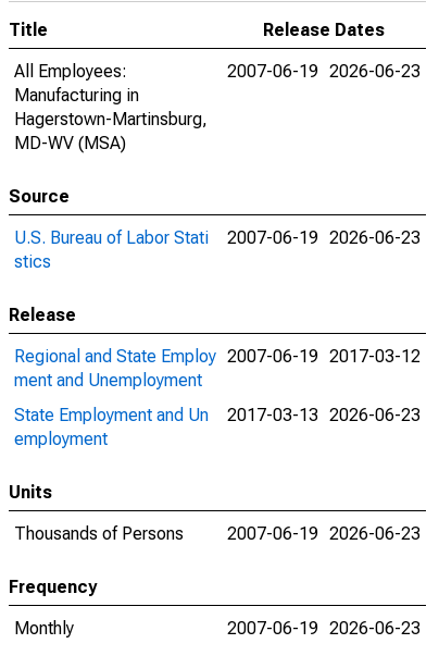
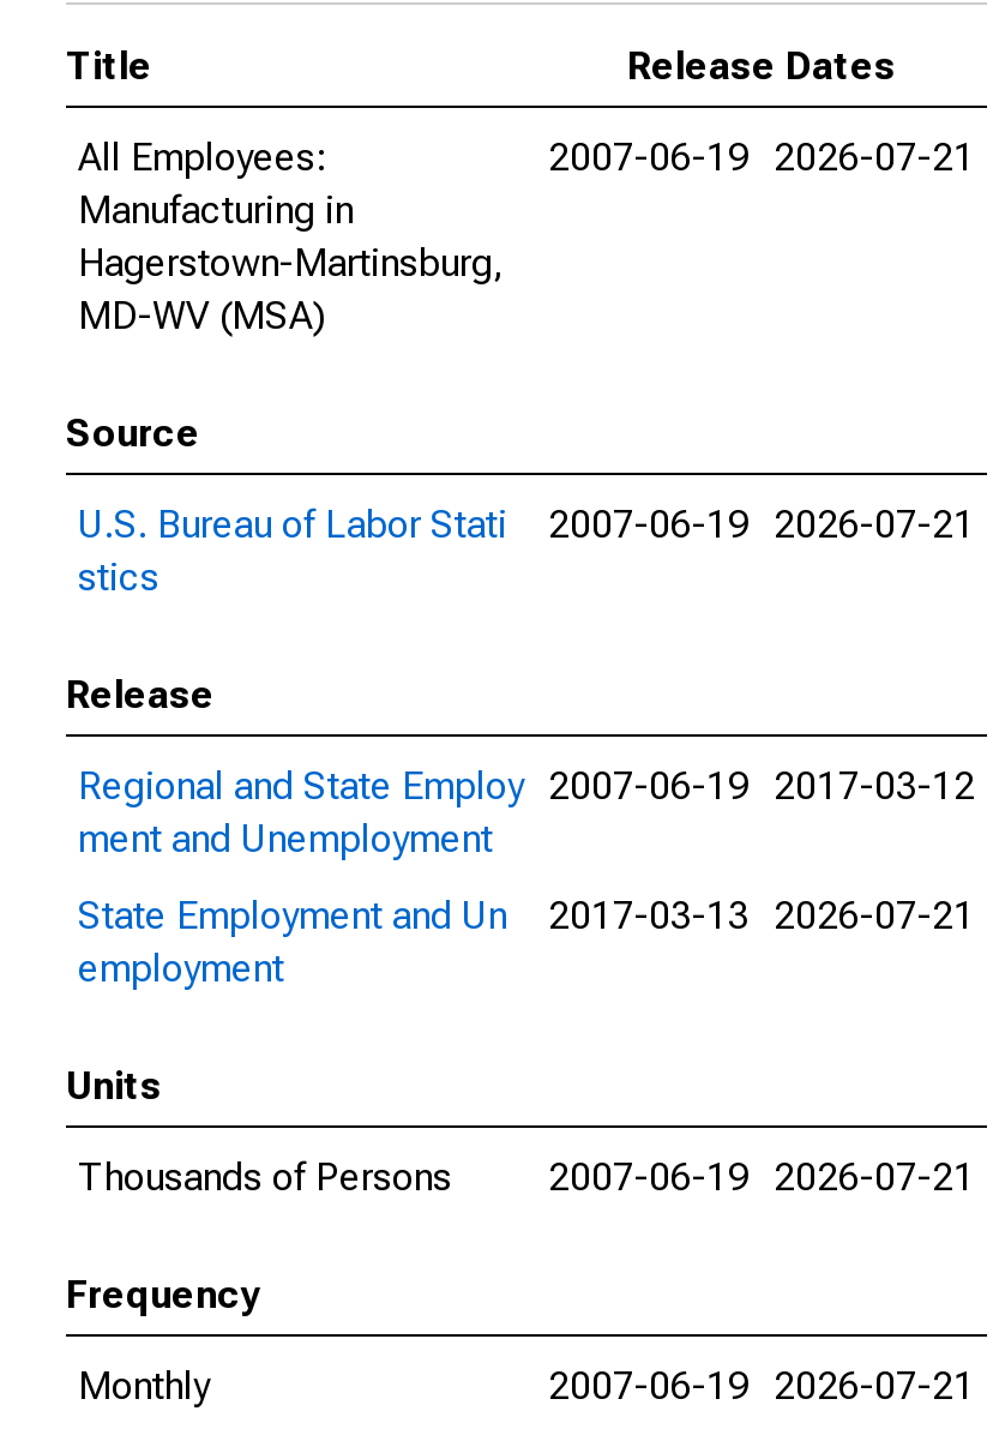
- 2007-06-19 2026-06-23
+ 2007-06-19 2026-07-21

- U.S. Bureau of Labor Stati 2007-06-19 2026-06-23
+ U.S. Bureau of Labor Stati 2007-06-19 2026-07-21

- State Employment and Un 2017-03-13 2026-06-23
+ State Employment and Un 2017-03-13 2026-07-21

- 2007-06-19 2026-06-23
+ 2007-06-19 2026-07-21

- 2007-06-19 2026-06-23
+ 2007-06-19 2026-07-21
